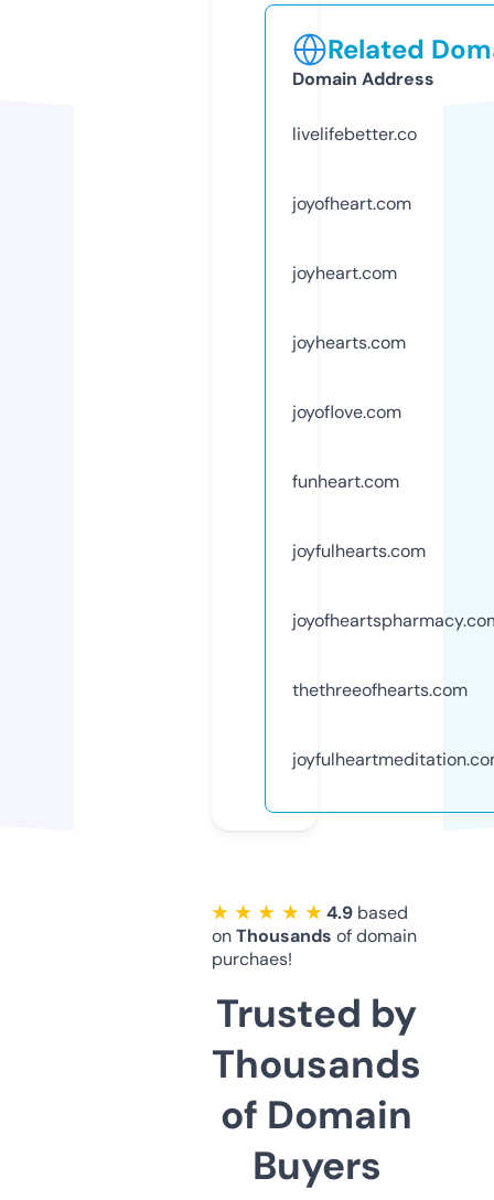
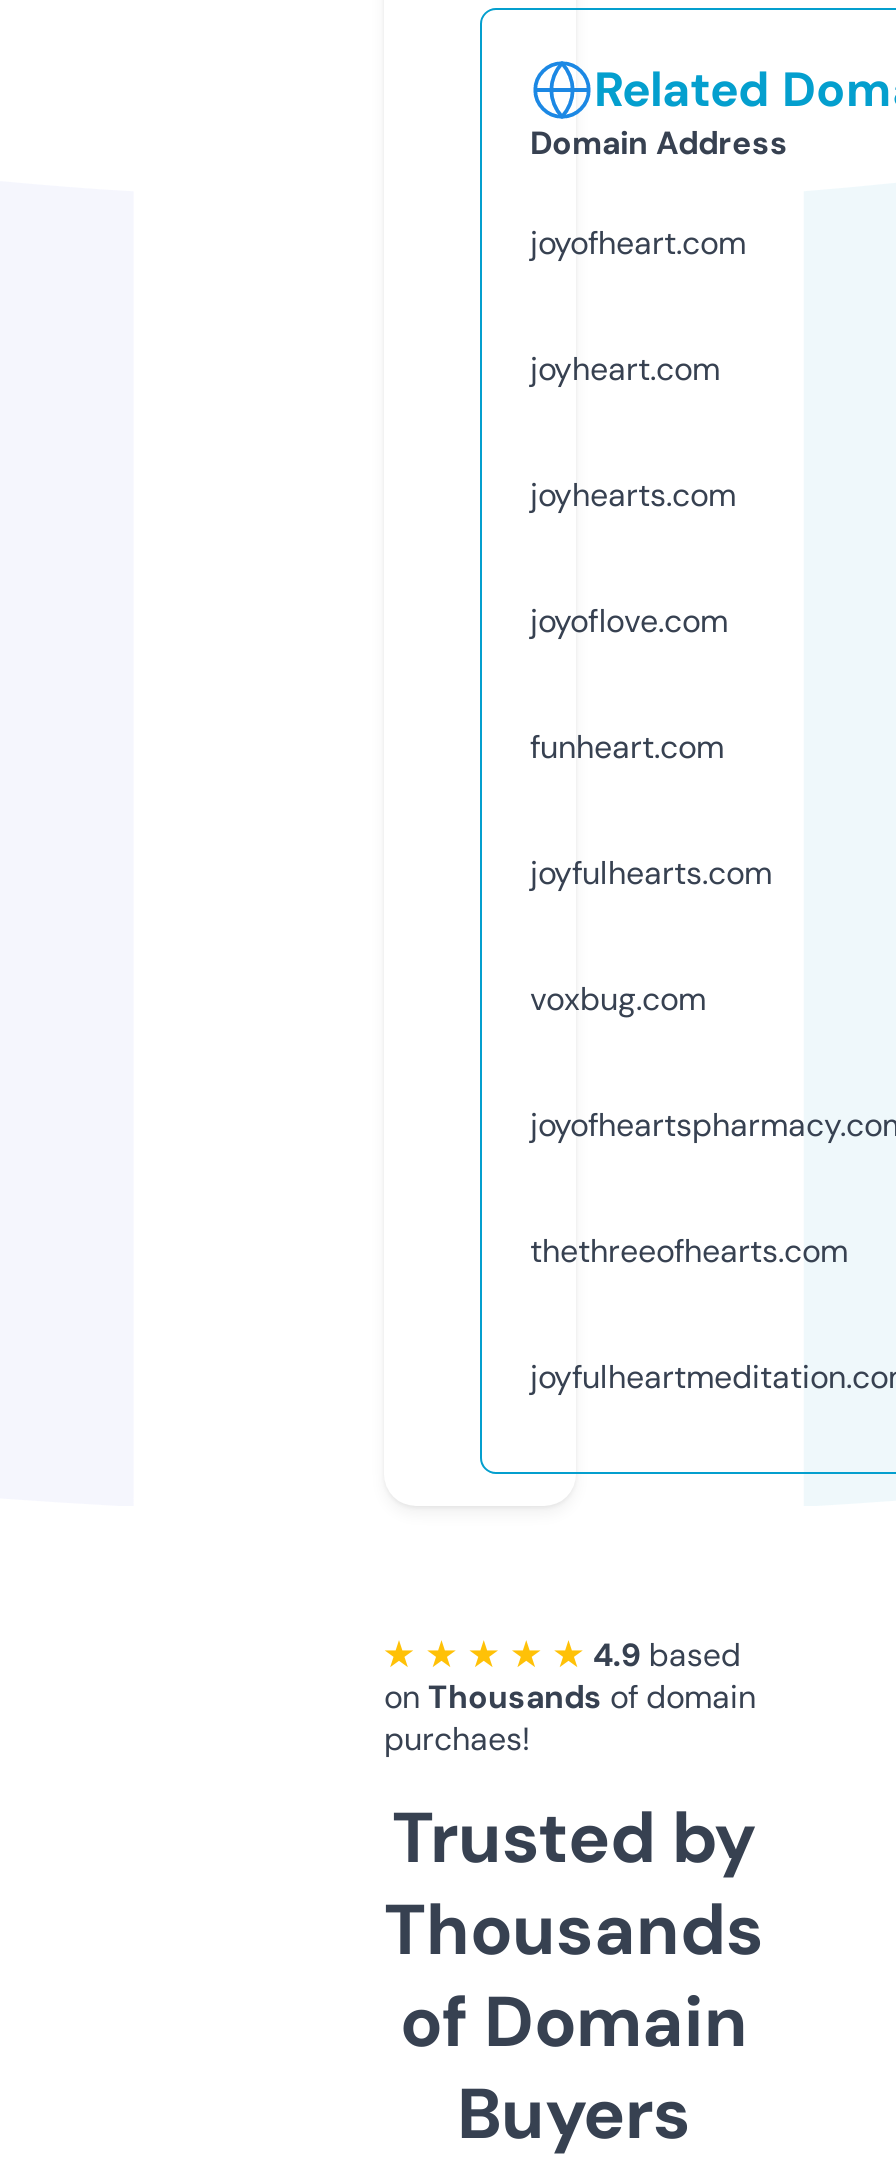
- livelifebetter.co

moved up: joyofheart.com | joyheart.com | joyhearts.com | joyoflove.com | funheart.com | joyfulhearts.com

+ voxbug.com
